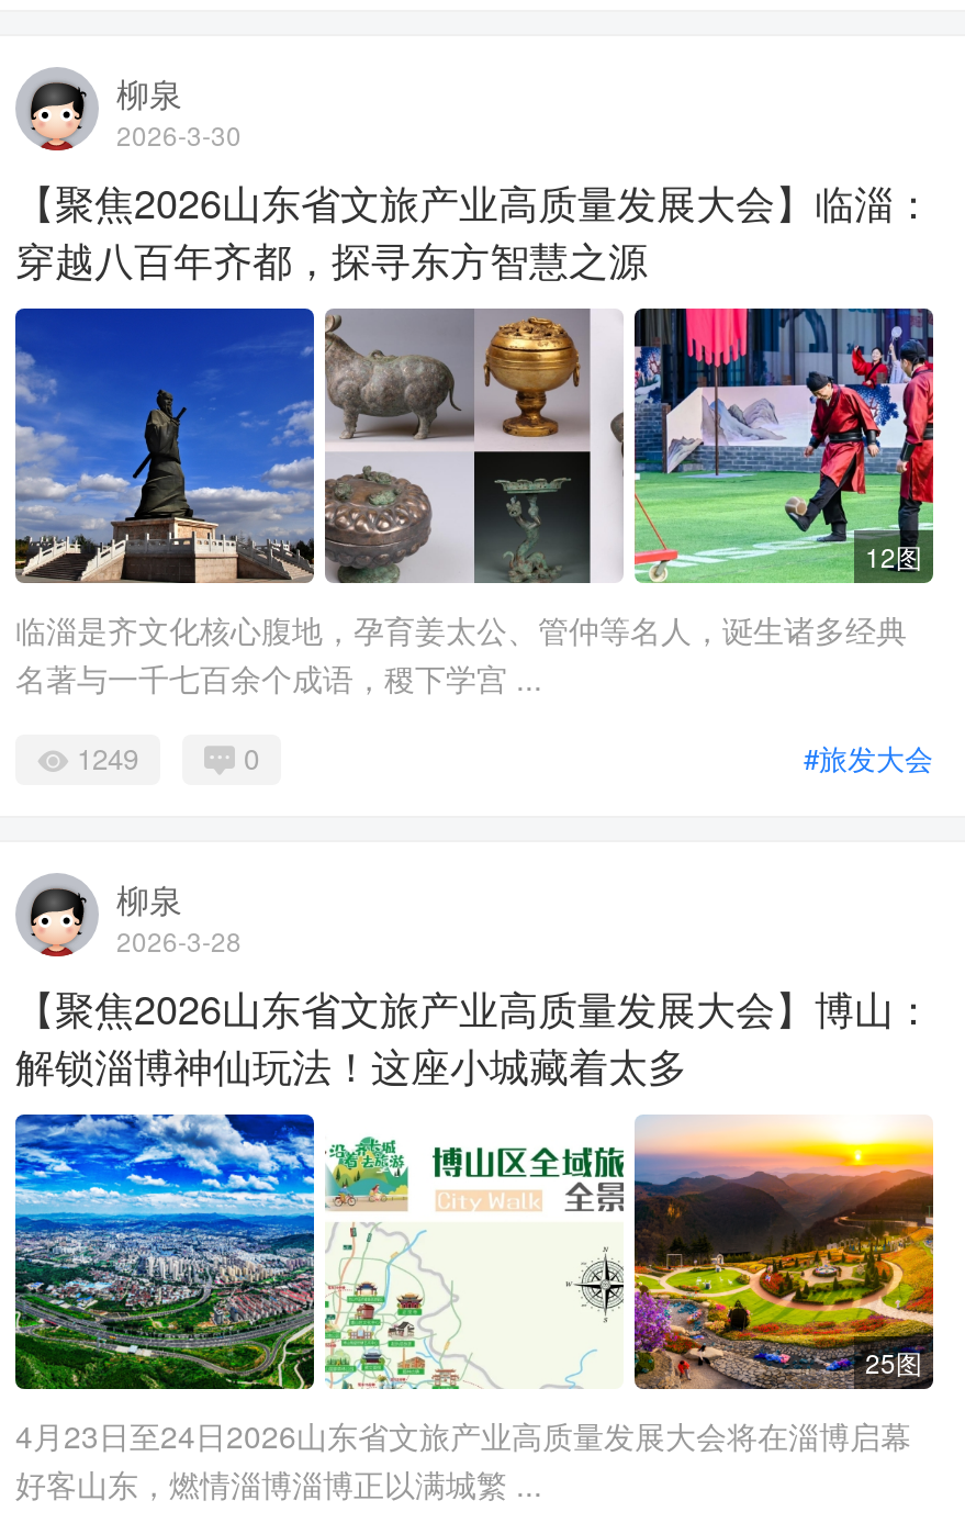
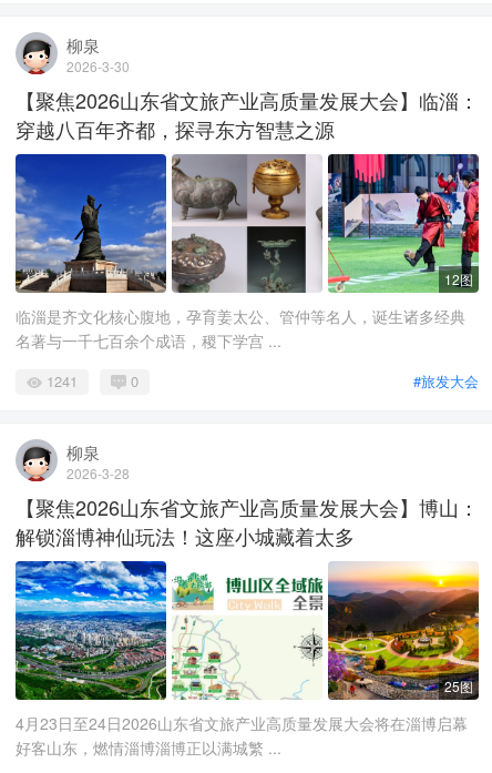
- 1249
+ 1241
